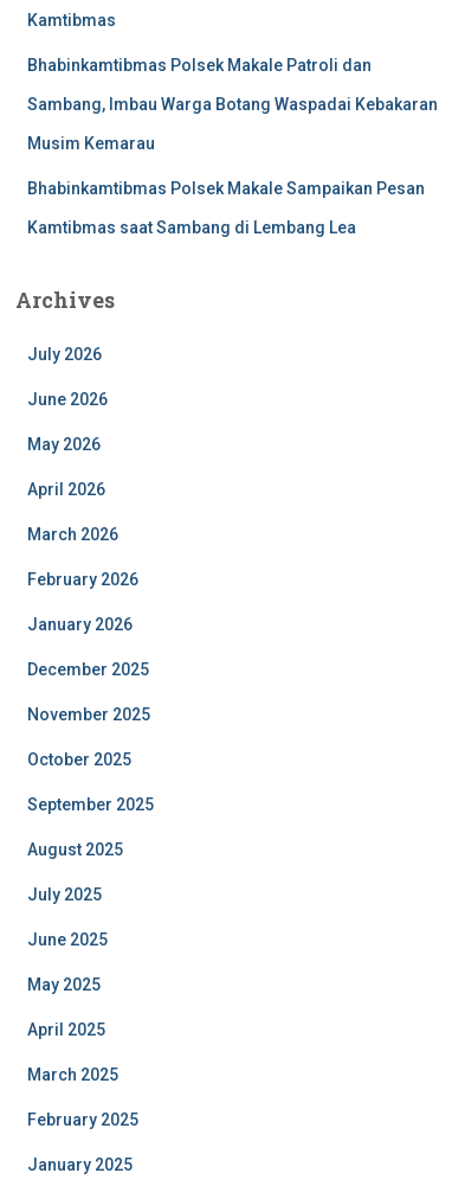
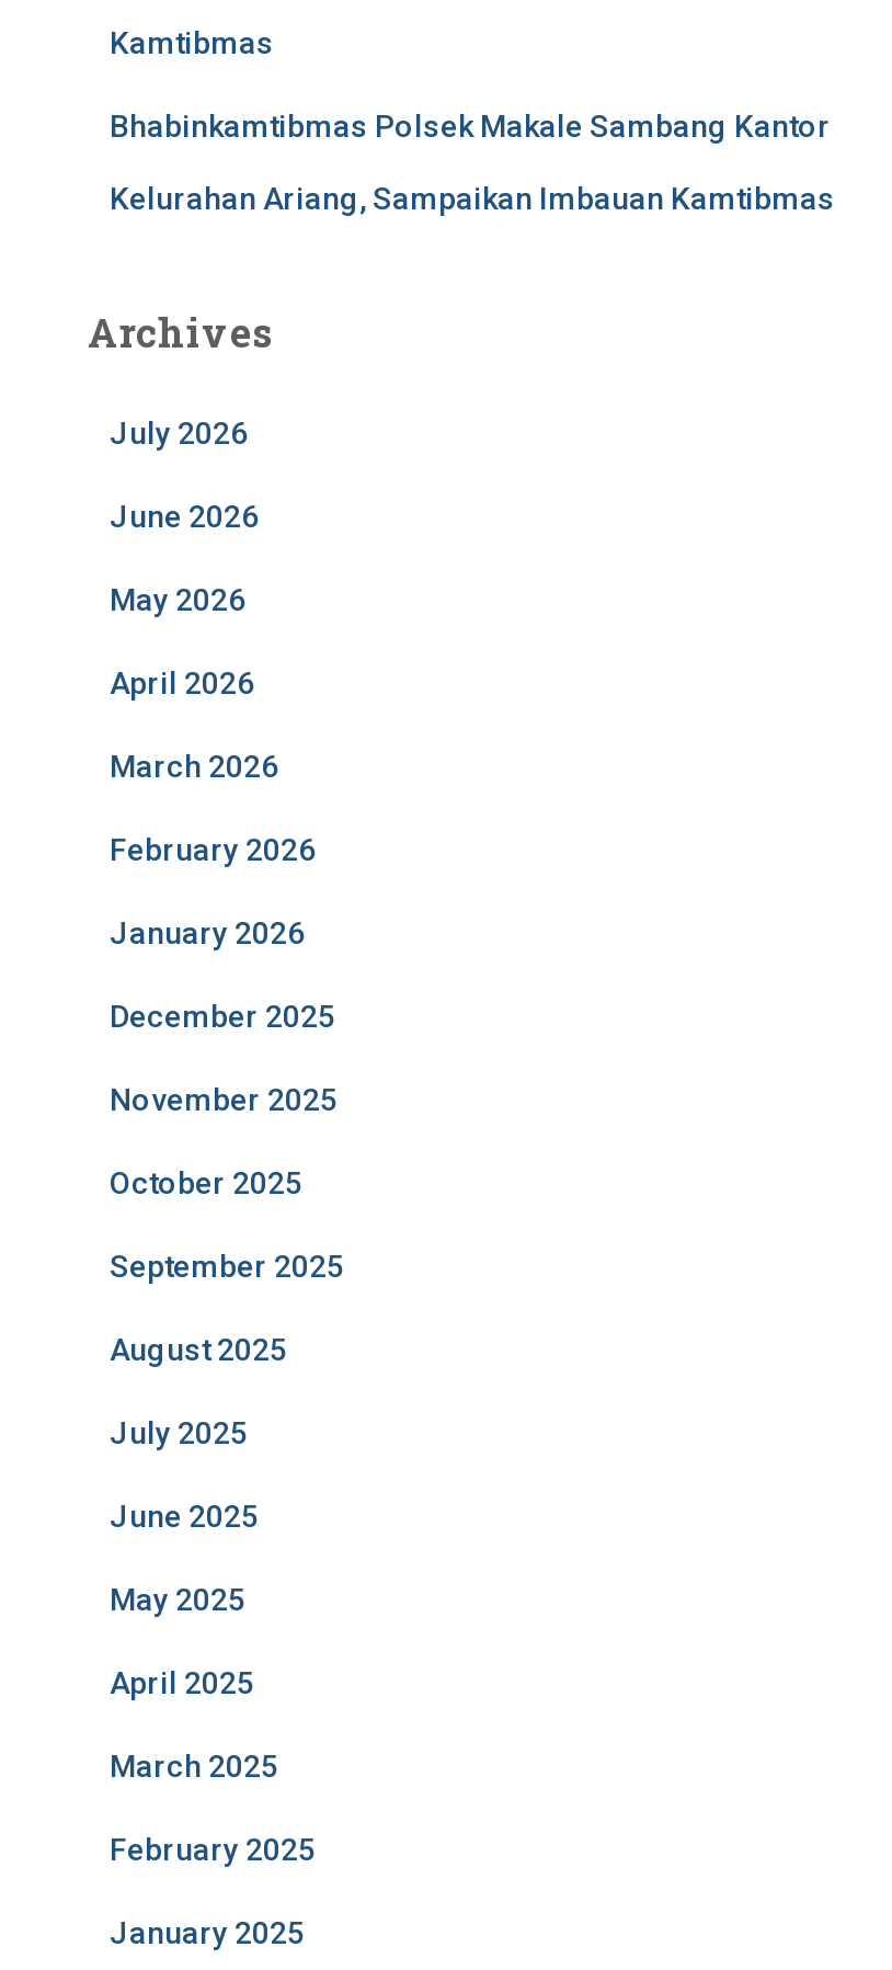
- Bhabinkamtibmas Polsek Makale Patroli dan
- Sambang, Imbau Warga Botang Waspadai Kebakaran
- Musim Kemarau
- Bhabinkamtibmas Polsek Makale Sampaikan Pesan
- Kamtibmas saat Sambang di Lembang Lea
+ Bhabinkamtibmas Polsek Makale Sambang Kantor
+ Kelurahan Ariang, Sampaikan Imbauan Kamtibmas
